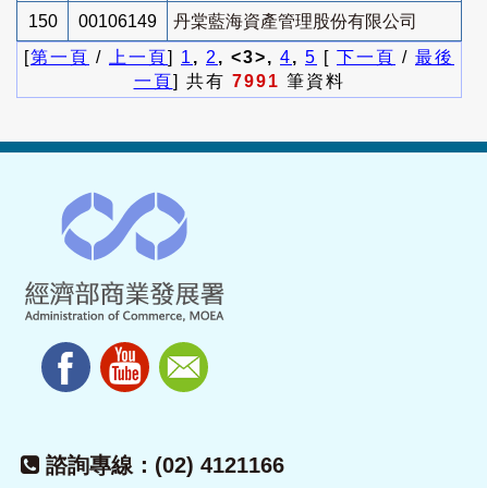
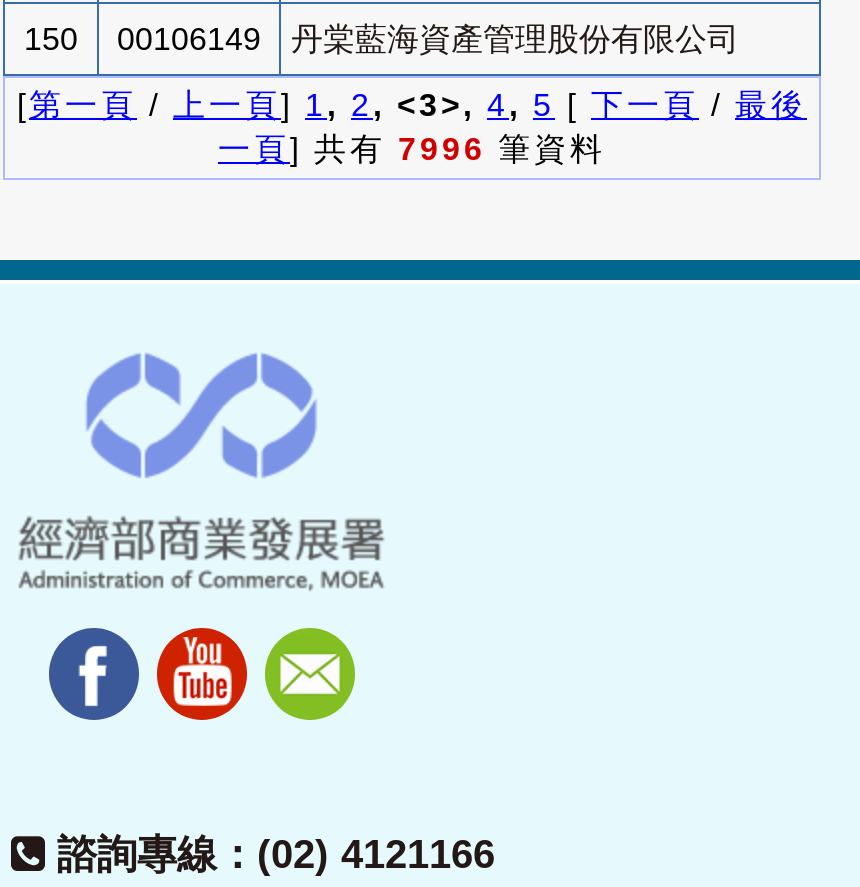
- 一頁] 共有7991筆資料
+ 一頁] 共有7996筆資料
